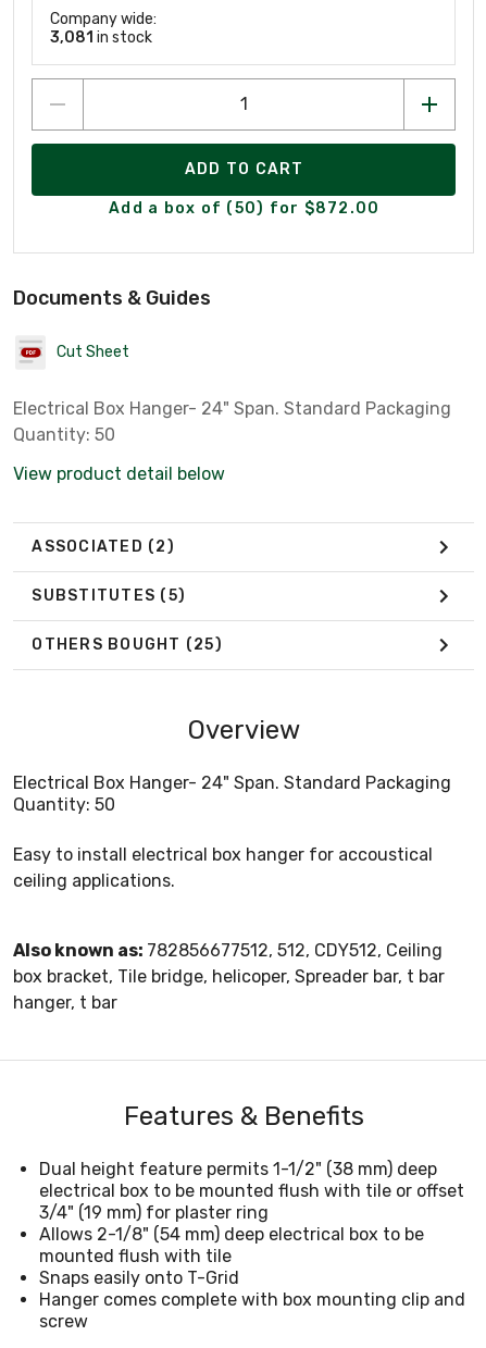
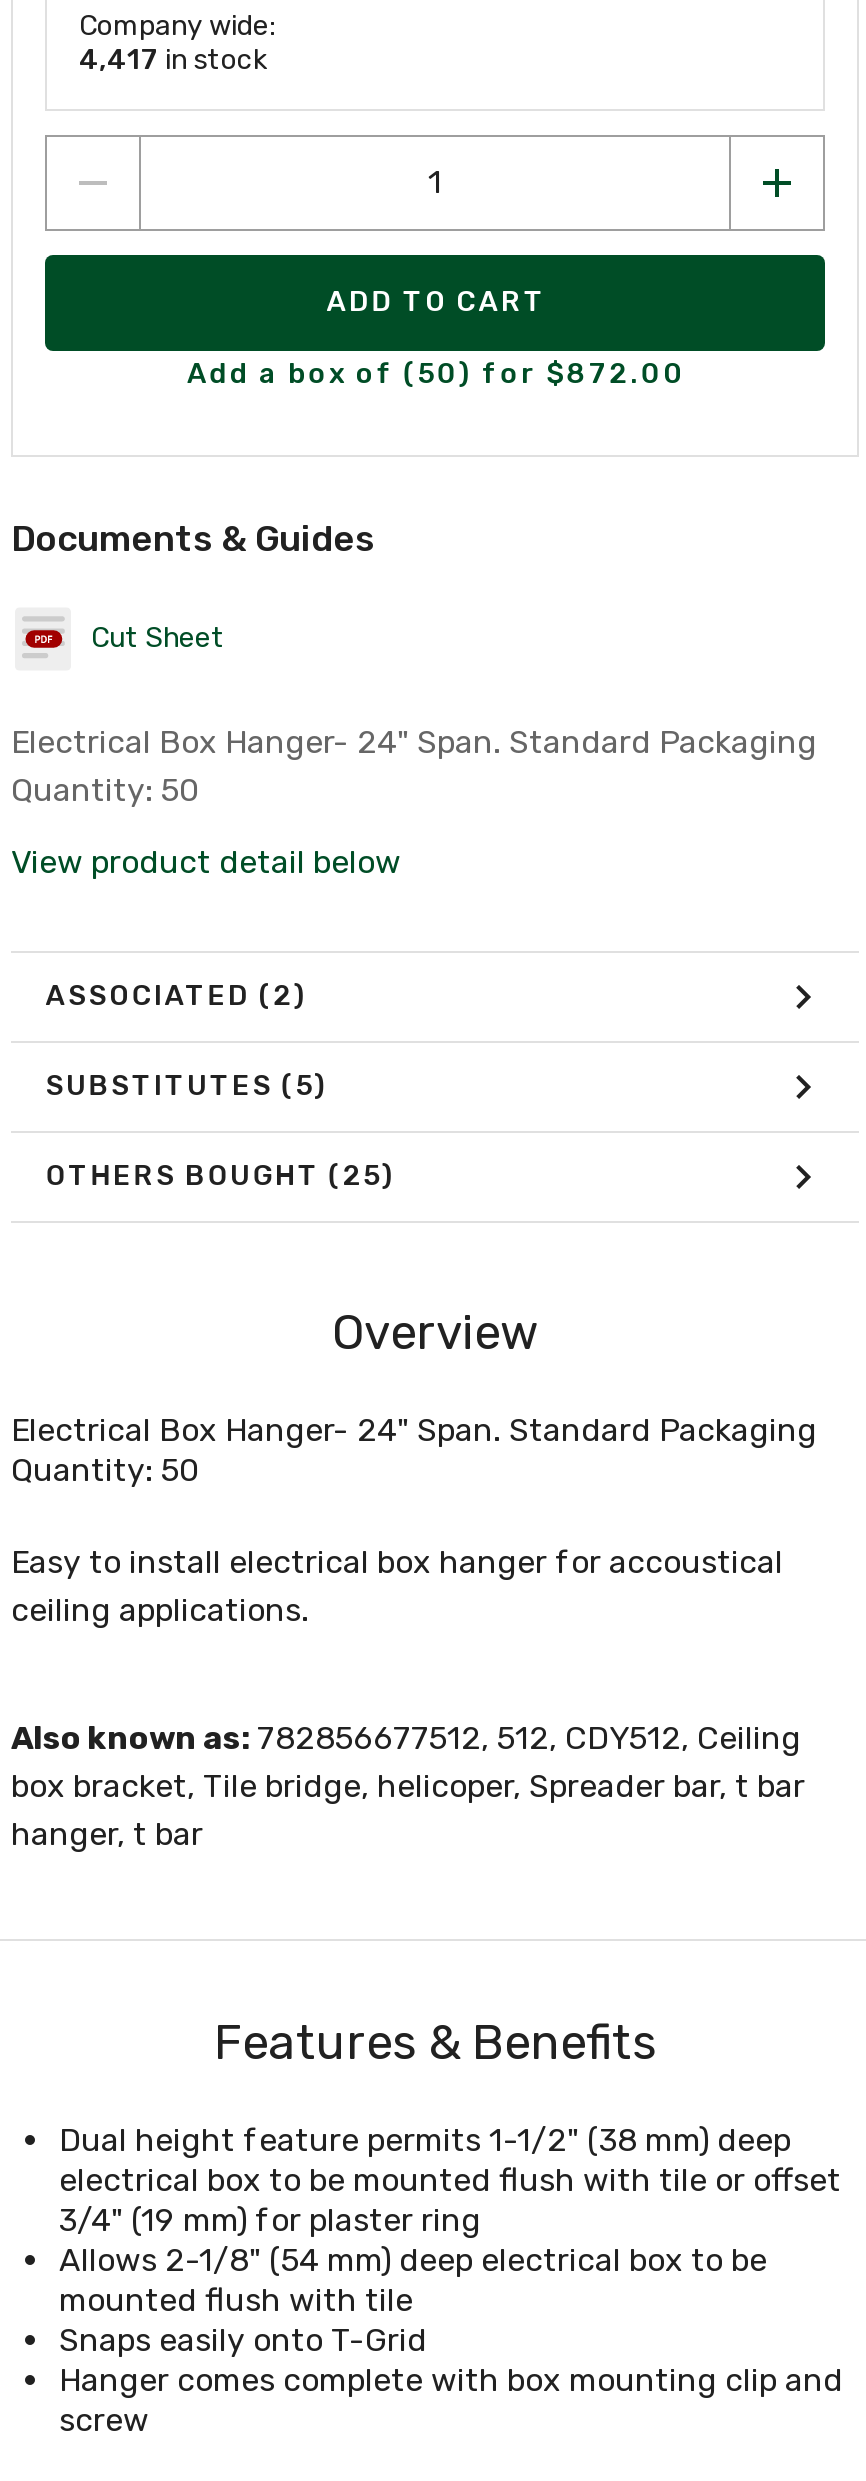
- 3,081 in stock
+ 4,417 in stock
